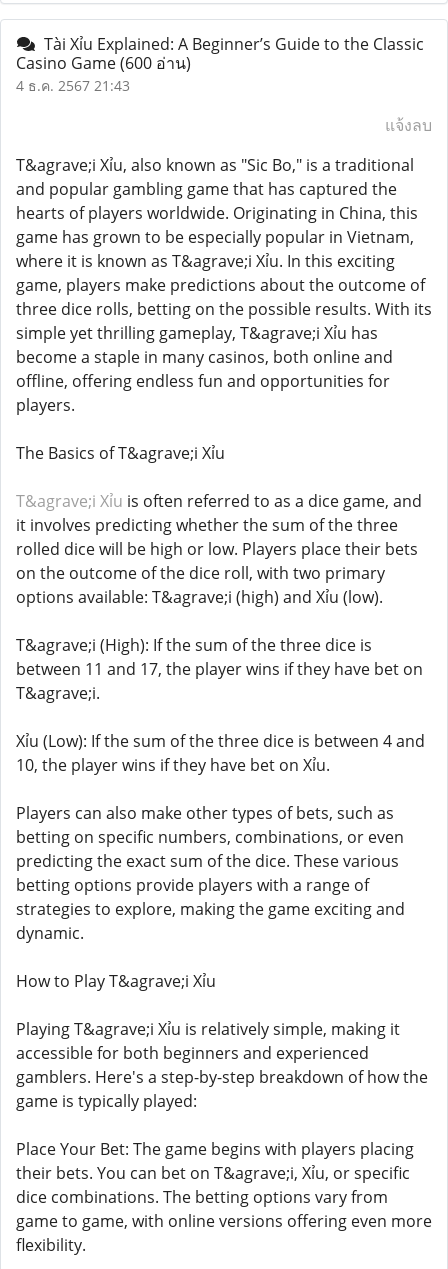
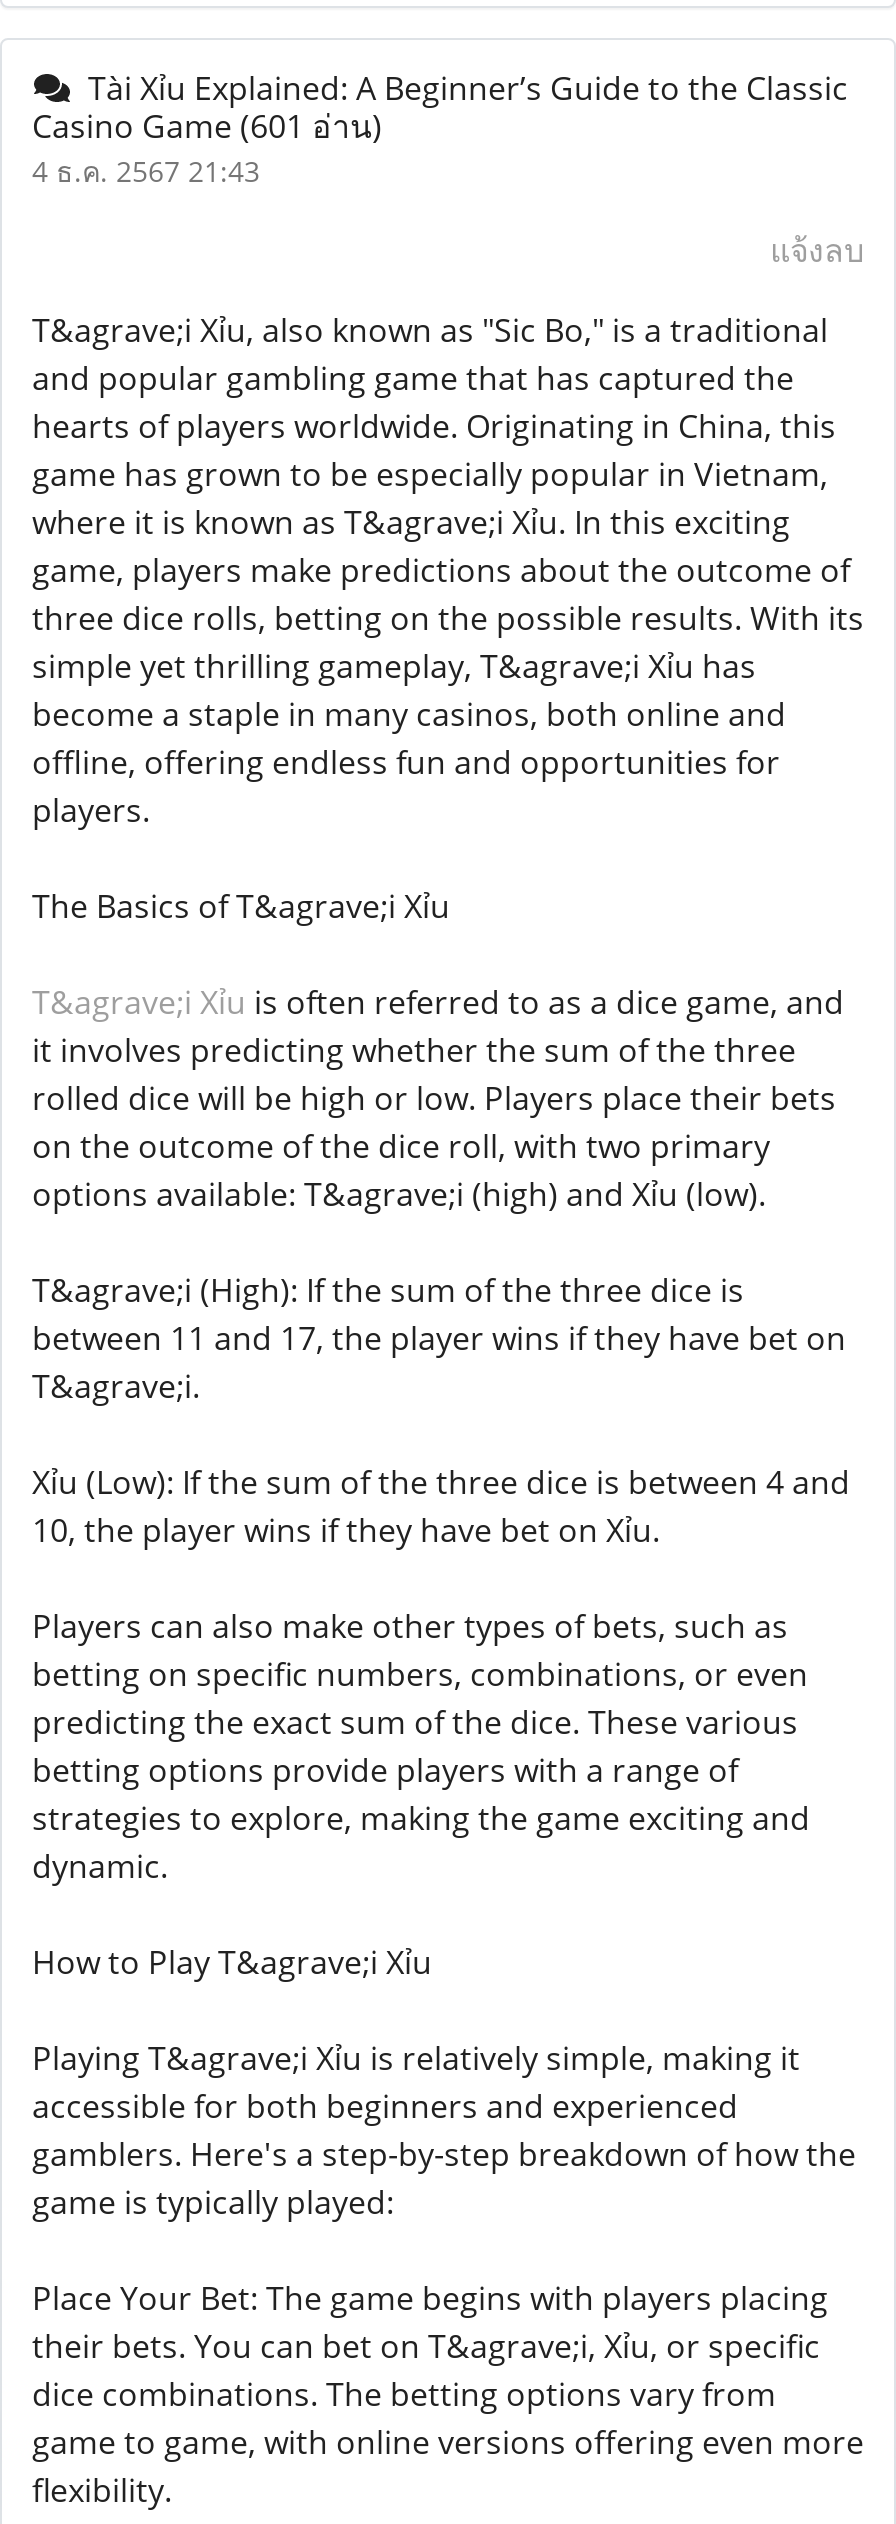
- Casino Game (600 อ่าน)
+ Casino Game (601 อ่าน)
